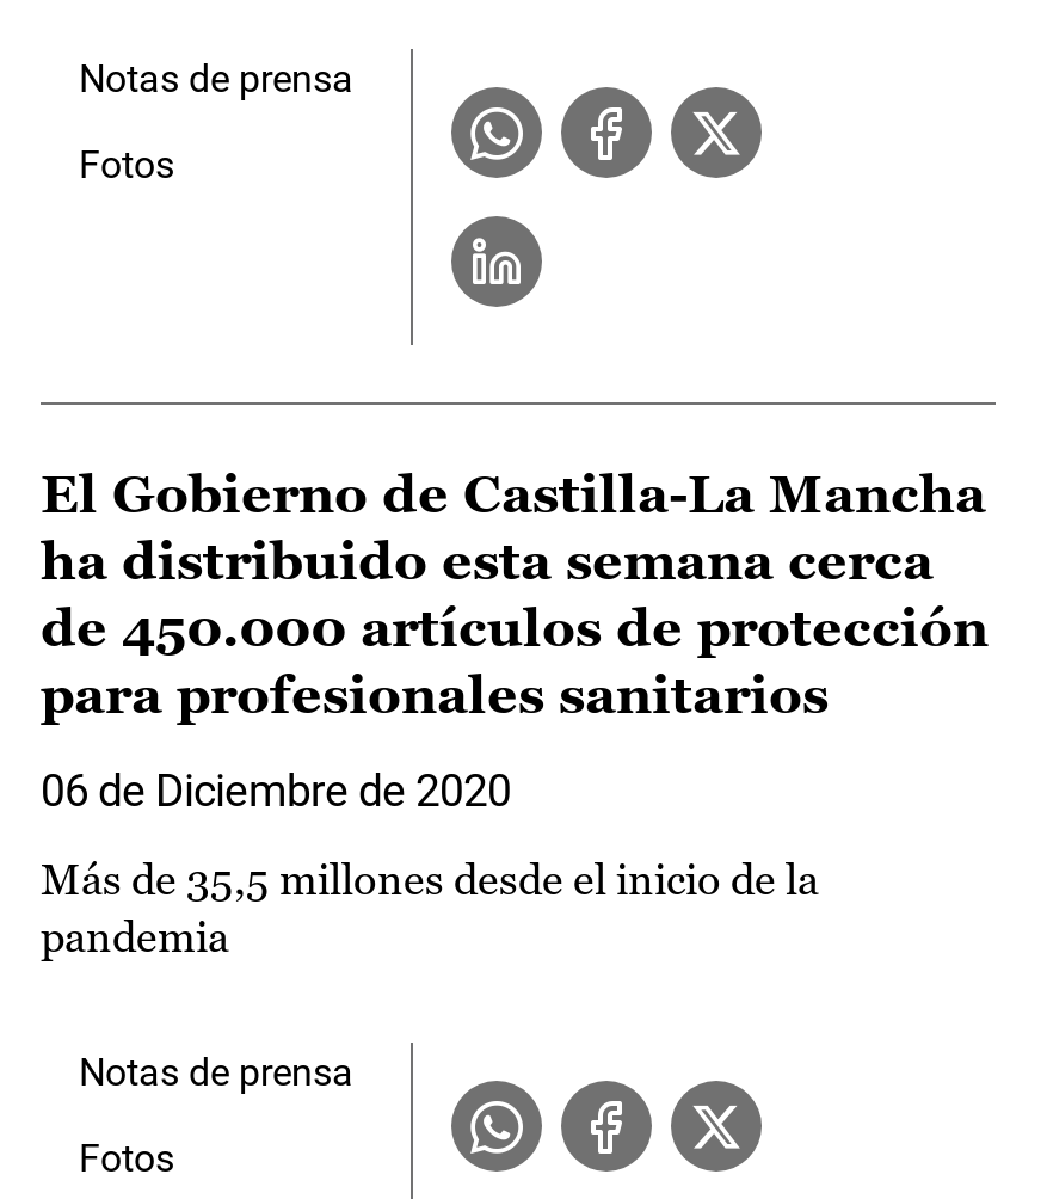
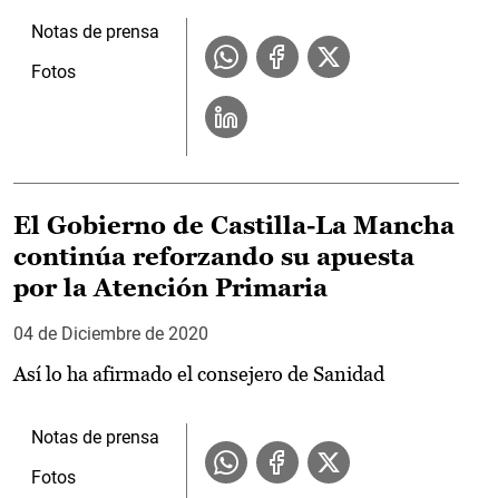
- ha distribuido esta semana cerca
- de 450.000 artículos de protección
- para profesionales sanitarios
+ continúa reforzando su apuesta
+ por la Atención Primaria

- 06 de Diciembre de 2020
+ 04 de Diciembre de 2020

- Más de 35,5 millones desde el inicio de la
- pandemia
+ Así lo ha afirmado el consejero de Sanidad
